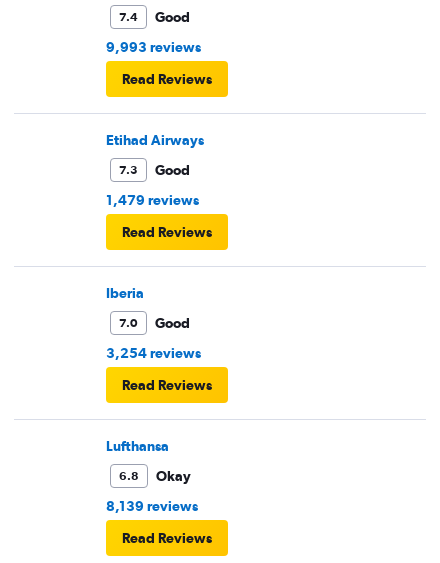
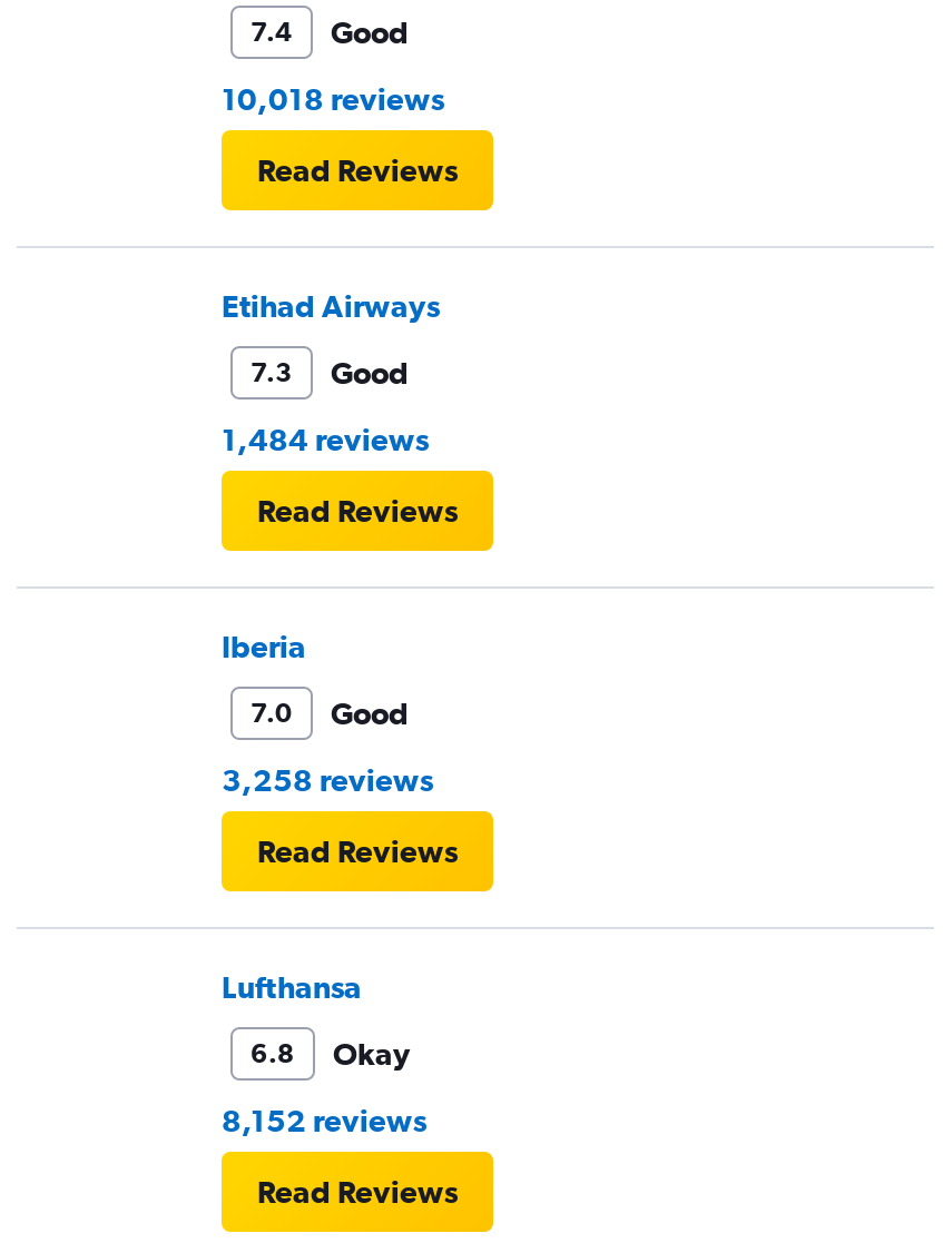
- 9,993 reviews
+ 10,018 reviews

- 1,479 reviews
+ 1,484 reviews

- 3,254 reviews
+ 3,258 reviews

- 8,139 reviews
+ 8,152 reviews
